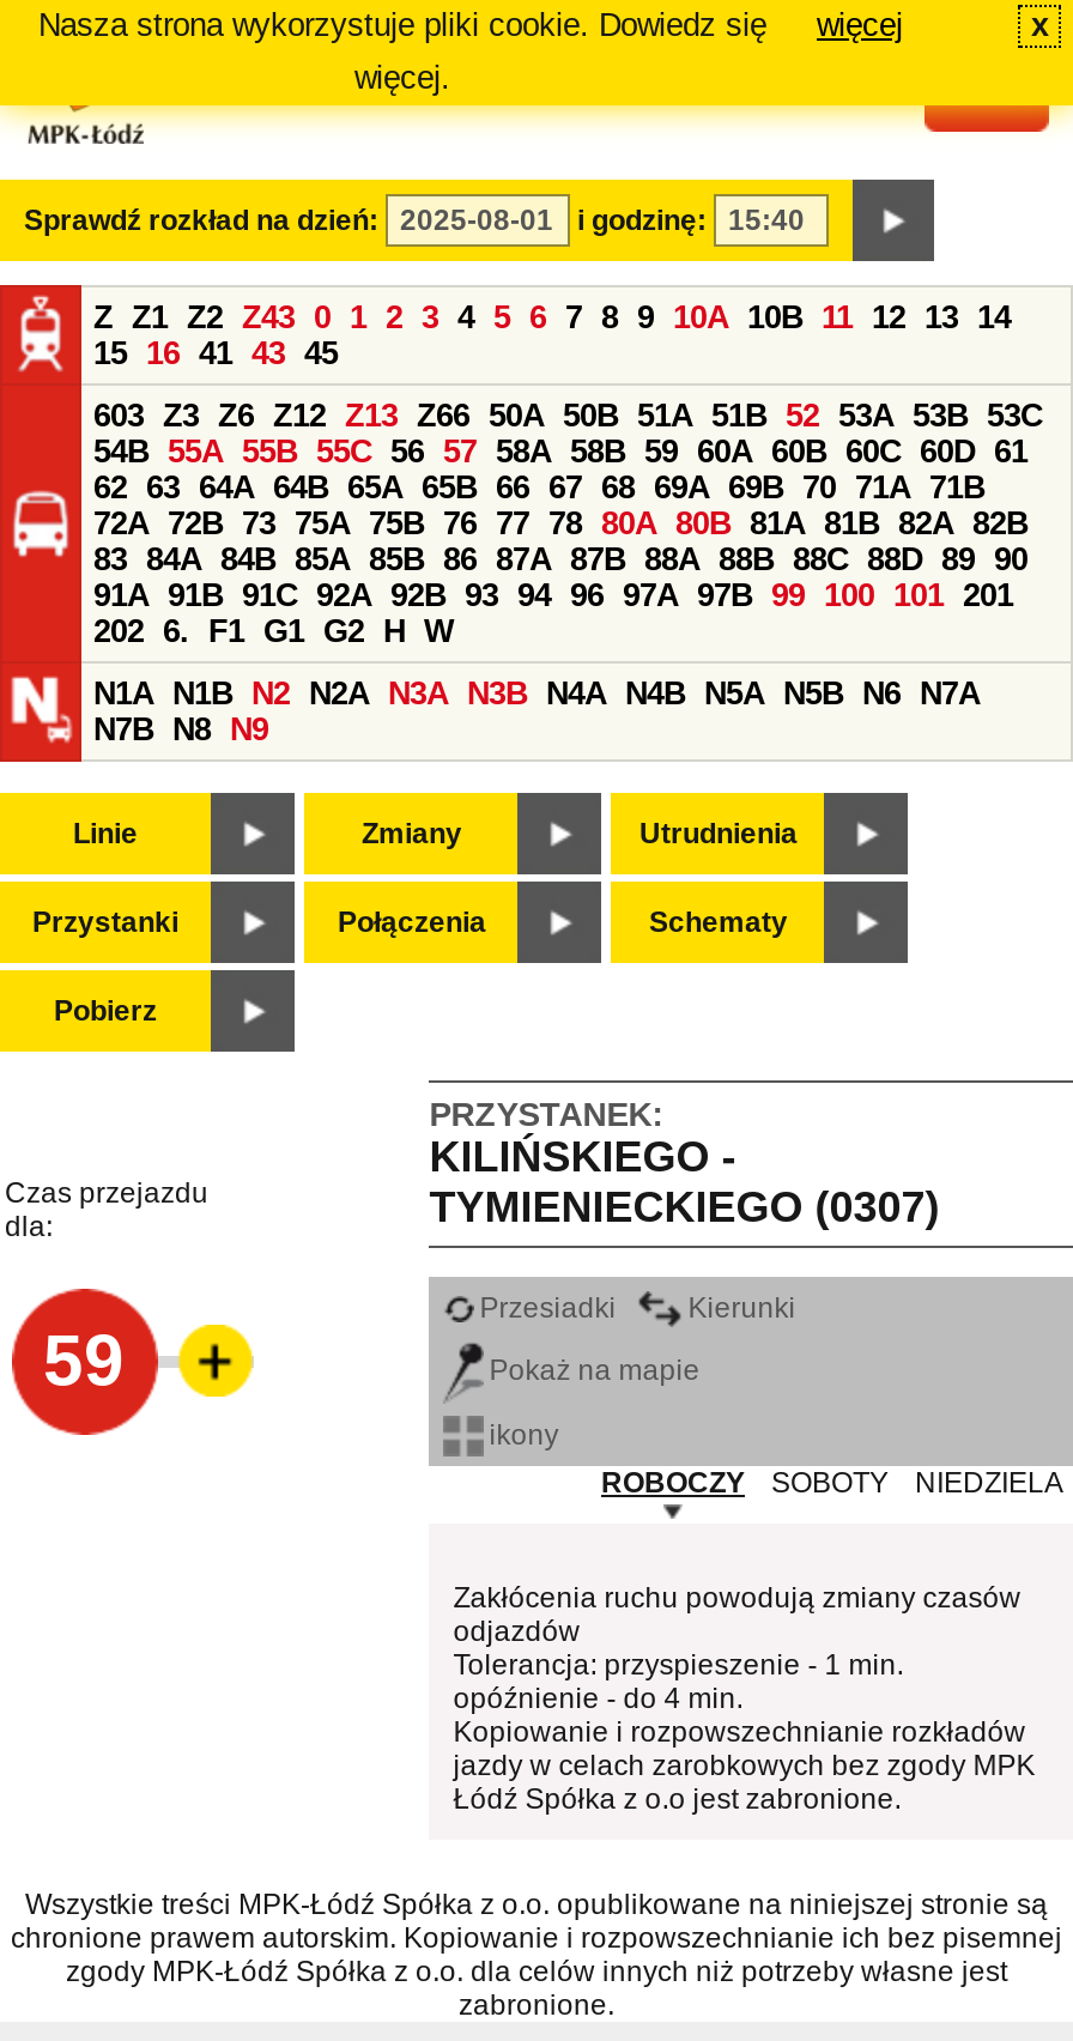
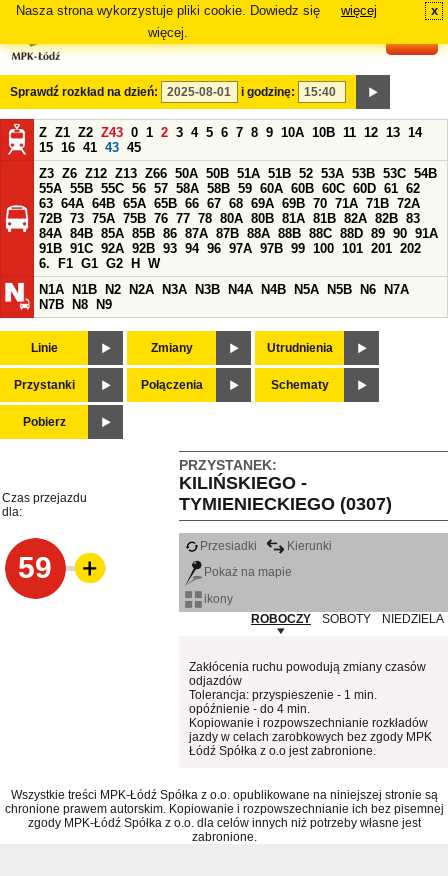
- 603 Z3 Z6 Z12 Z13 Z66 50A 50B 51A 51B 52 53A 53B 53C
- 54B 55A 55B 55C 56 57 58A 58B 59 60A 60B 60C 60D 61
- 62 63 64A 64B 65A 65B 66 67 68 69A 69B 70 71A 71B
- 72A 72B 73 75A 75B 76 77 78 80A 80B 81A 81B 82A 82B
- 83 84A 84B 85A 85B 86 87A 87B 88A 88B 88C 88D 89 90
- 91A 91B 91C 92A 92B 93 94 96 97A 97B 99 100 101 201
- 202 6. F1 G1 G2 H W
+ Z3 Z6 Z12 Z13 Z66 50A 50B 51A 51B 52 53A 53B 53C 54B
+ 55A 55B 55C 56 57 58A 58B 59 60A 60B 60C 60D 61 62
+ 63 64A 64B 65A 65B 66 67 68 69A 69B 70 71A 71B 72A
+ 72B 73 75A 75B 76 77 78 80A 80B 81A 81B 82A 82B 83
+ 84A 84B 85A 85B 86 87A 87B 88A 88B 88C 88D 89 90 91A
+ 91B 91C 92A 92B 93 94 96 97A 97B 99 100 101 201 202
+ 6. F1 G1 G2 H W
